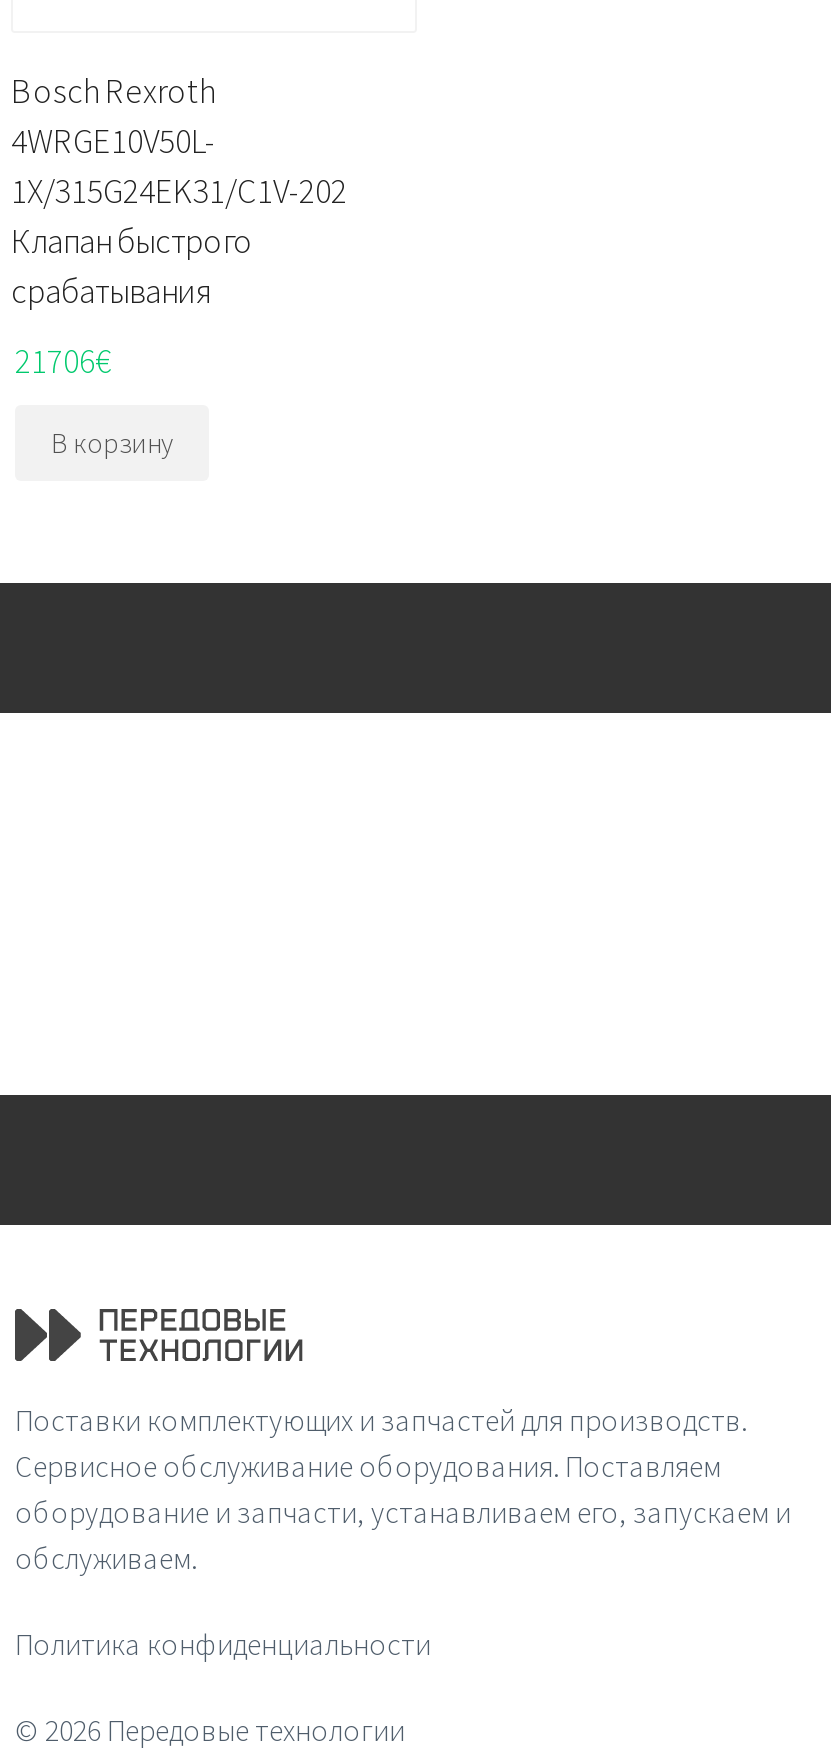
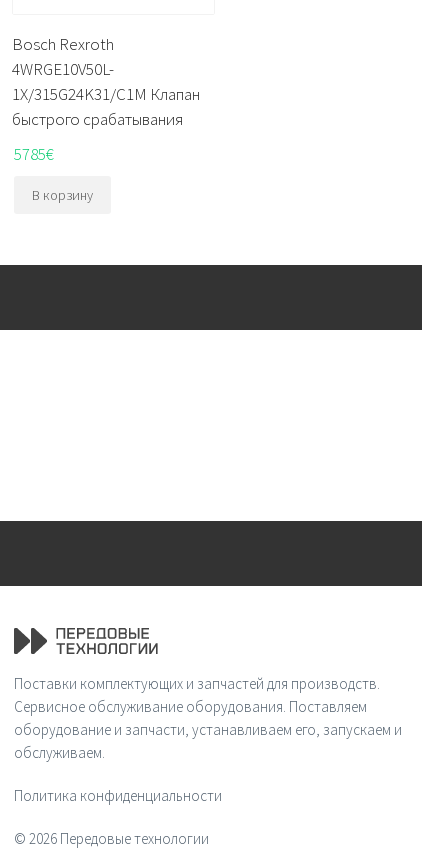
- 1X/315G24EK31/C1V-202
- Клапан быстрого
- срабатывания
+ 1X/315G24K31/C1M Клапан
+ быстрого срабатывания

- 21706€
+ 5785€
